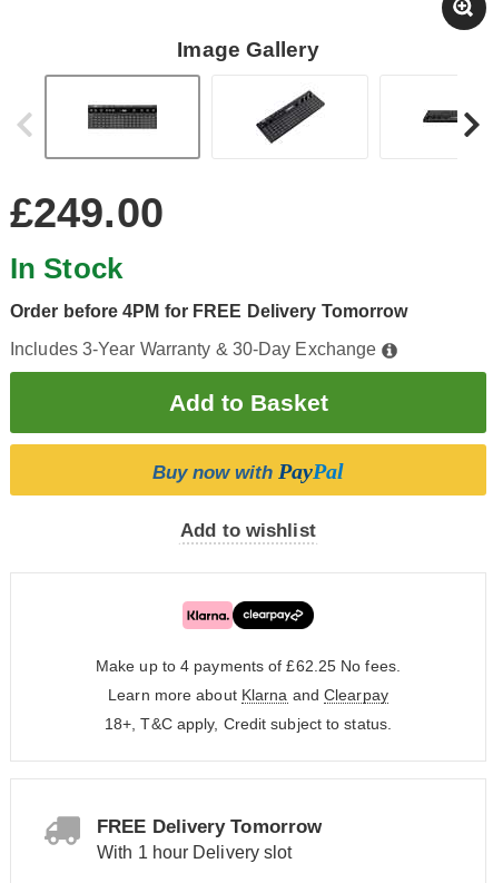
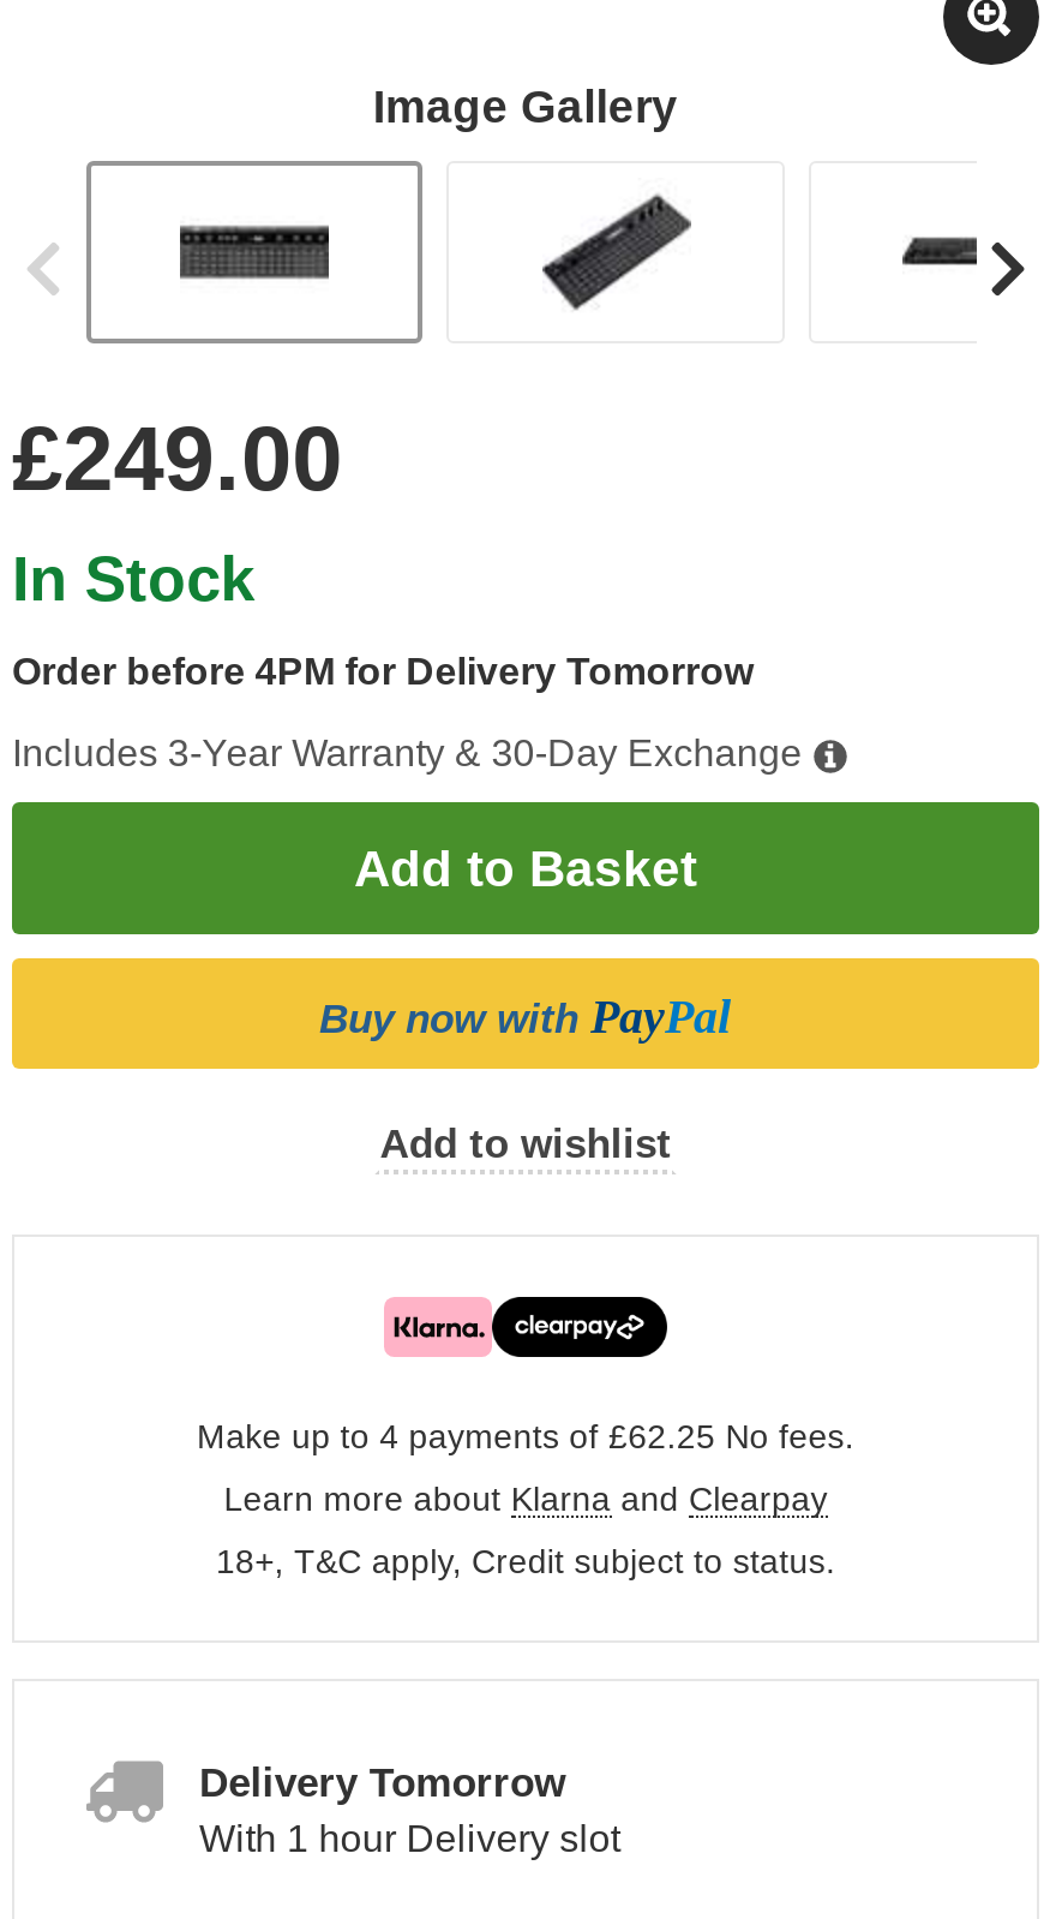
- Order before 4PM for FREE Delivery Tomorrow
+ Order before 4PM for Delivery Tomorrow

- FREE Delivery Tomorrow
+ Delivery Tomorrow
